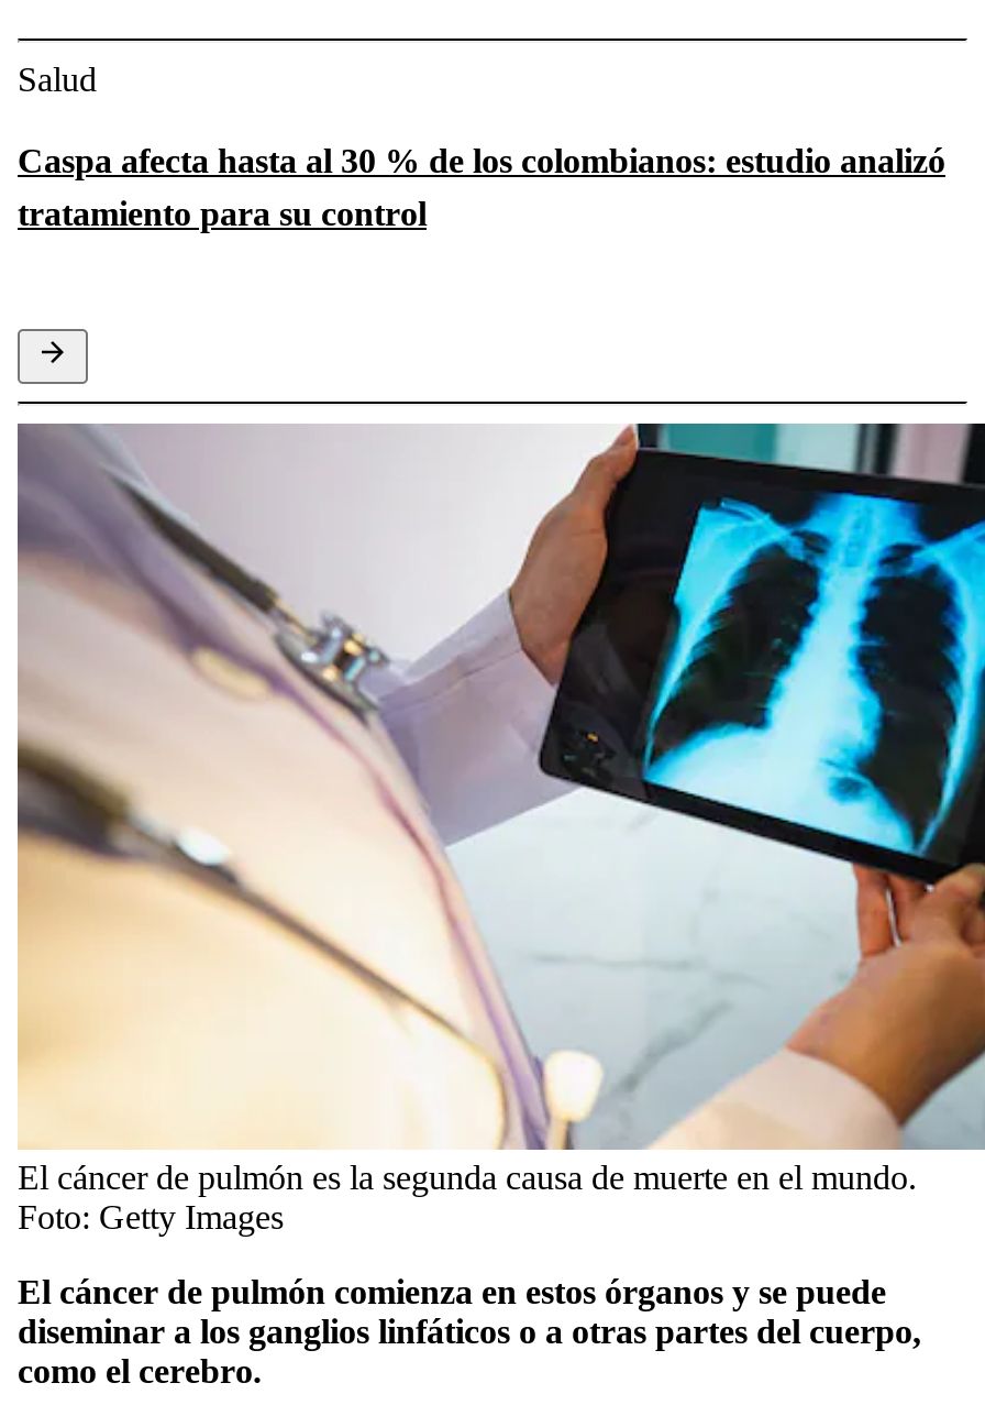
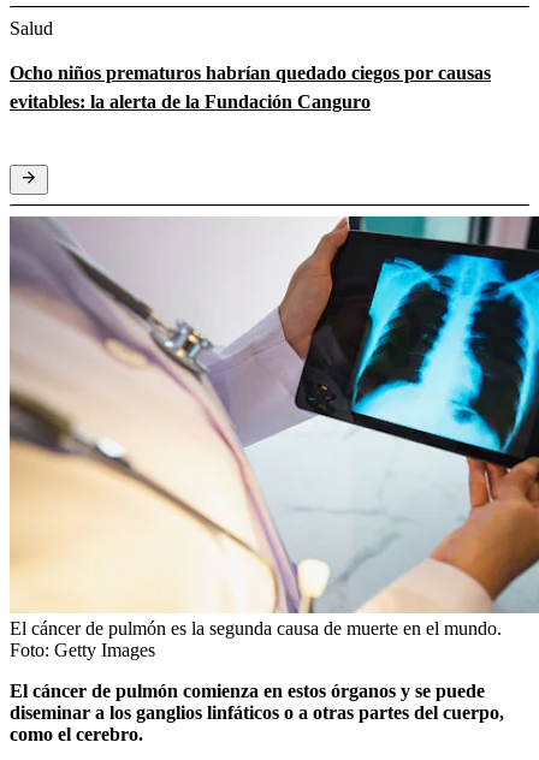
- Caspa afecta hasta al 30 % de los colombianos: estudio analizó
- tratamiento para su control
+ Ocho niños prematuros habrían quedado ciegos por causas
+ evitables: la alerta de la Fundación Canguro
